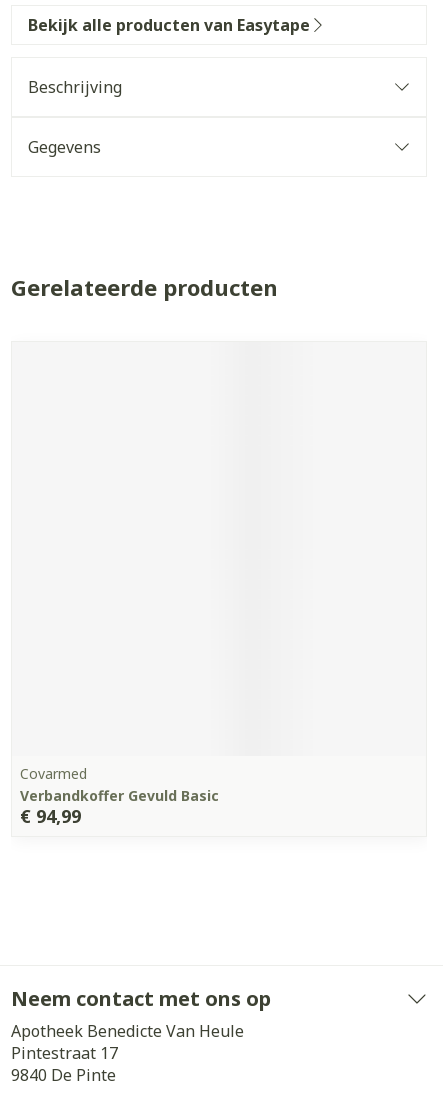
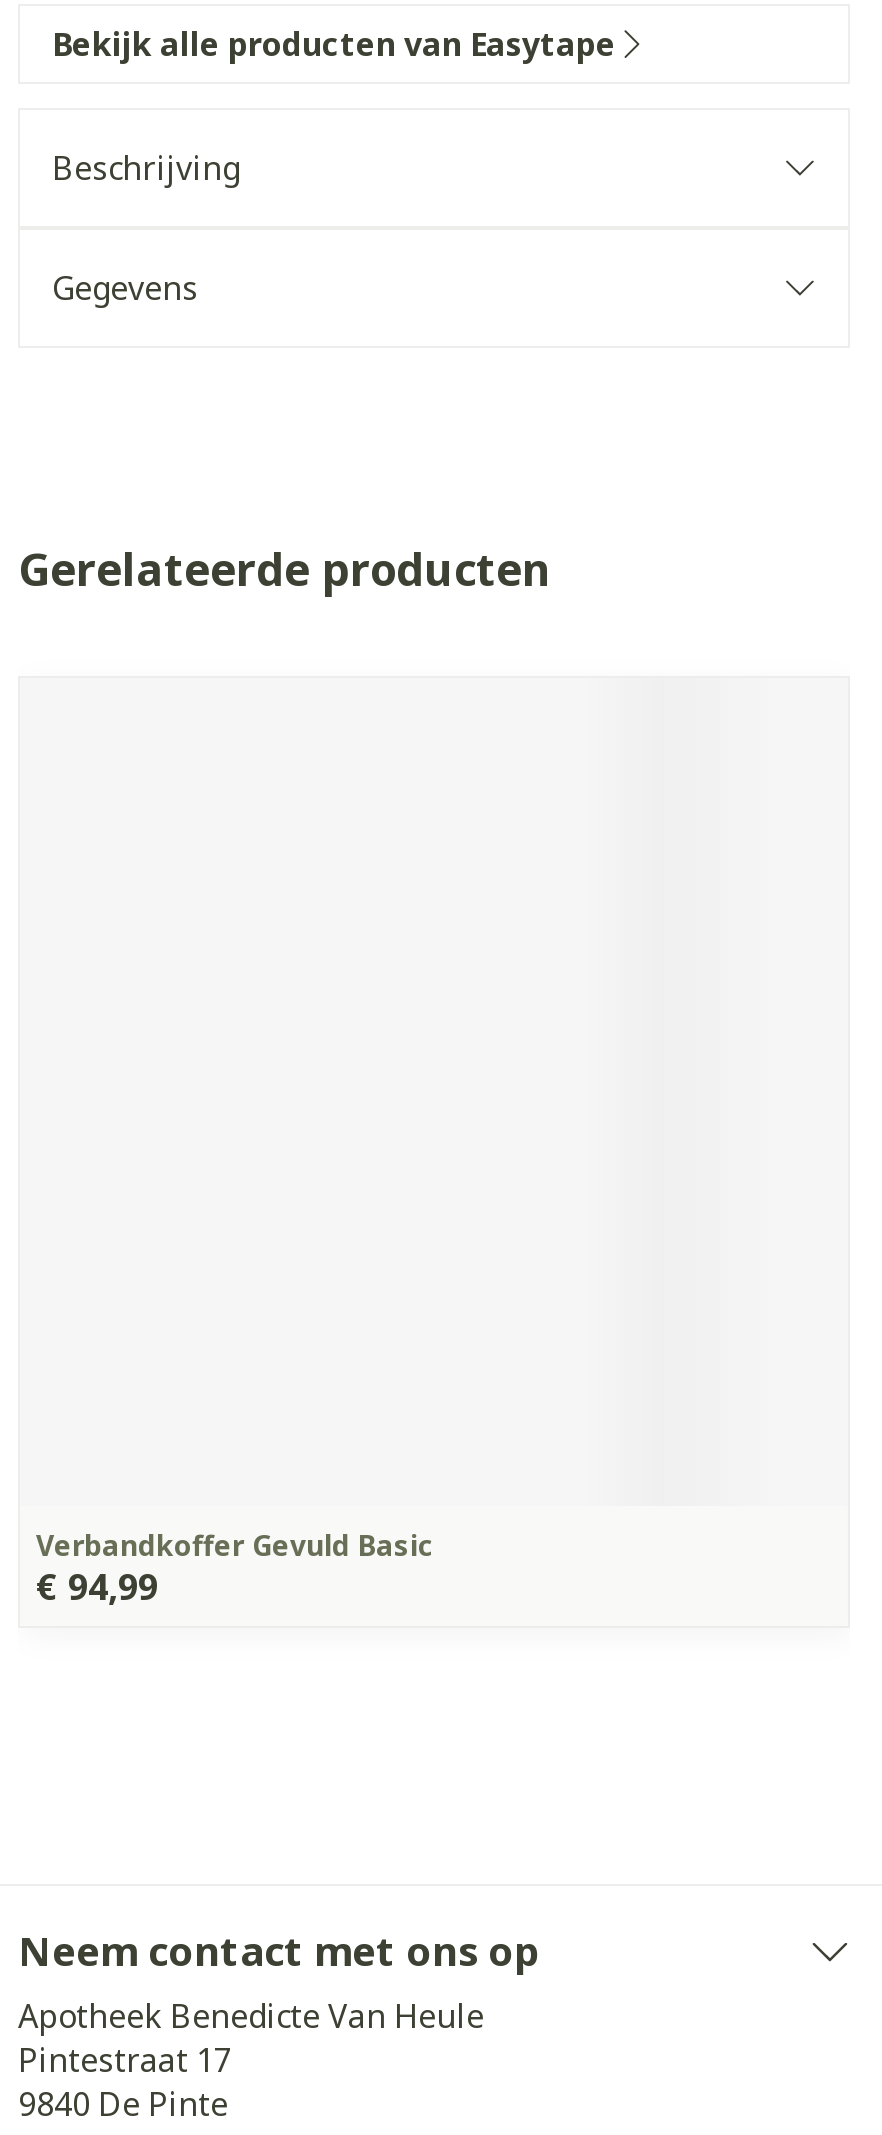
- Covarmed
